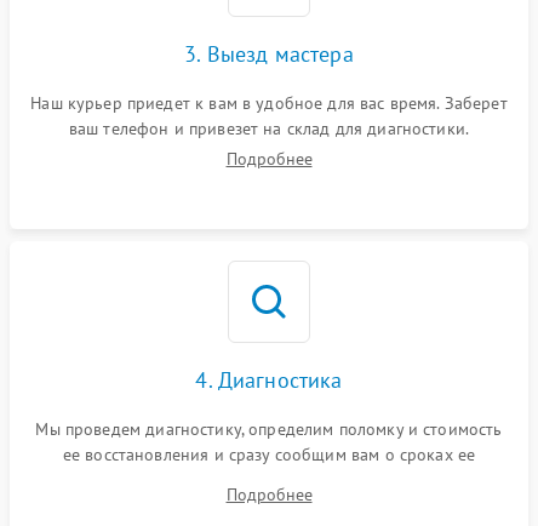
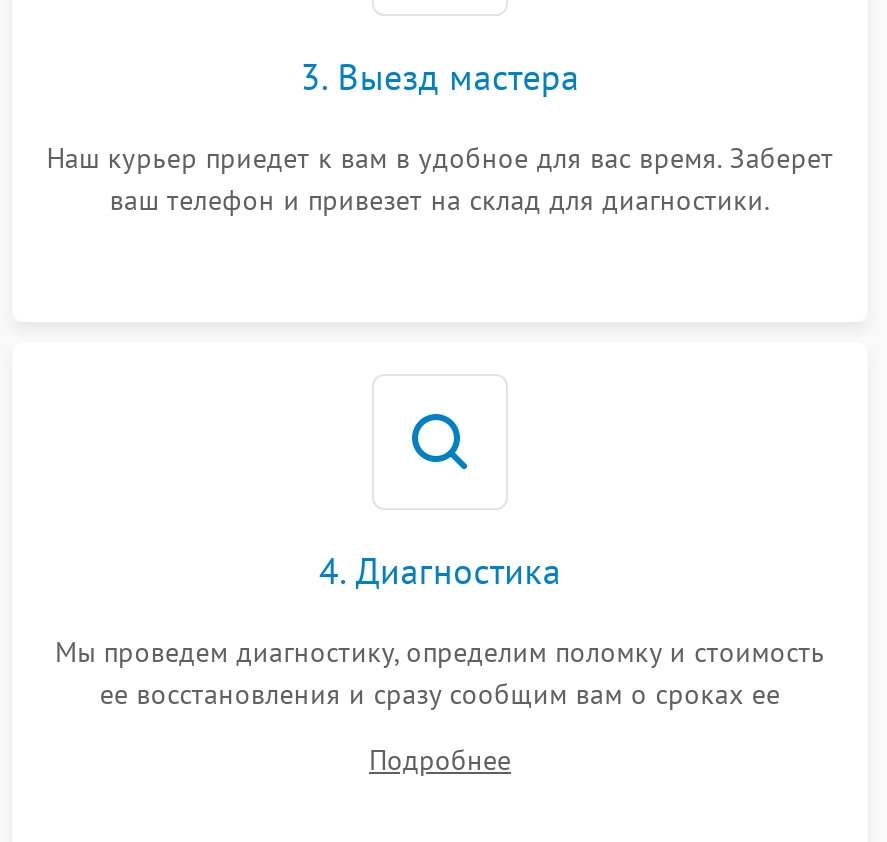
- Подробнее
